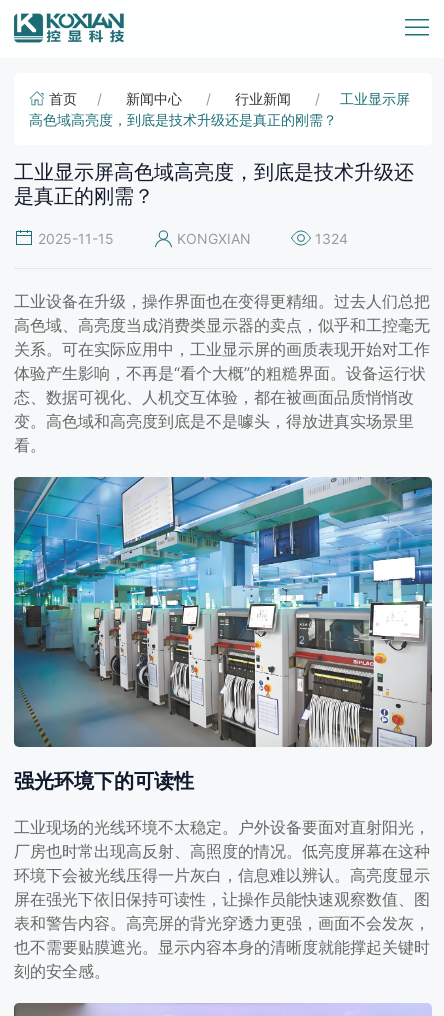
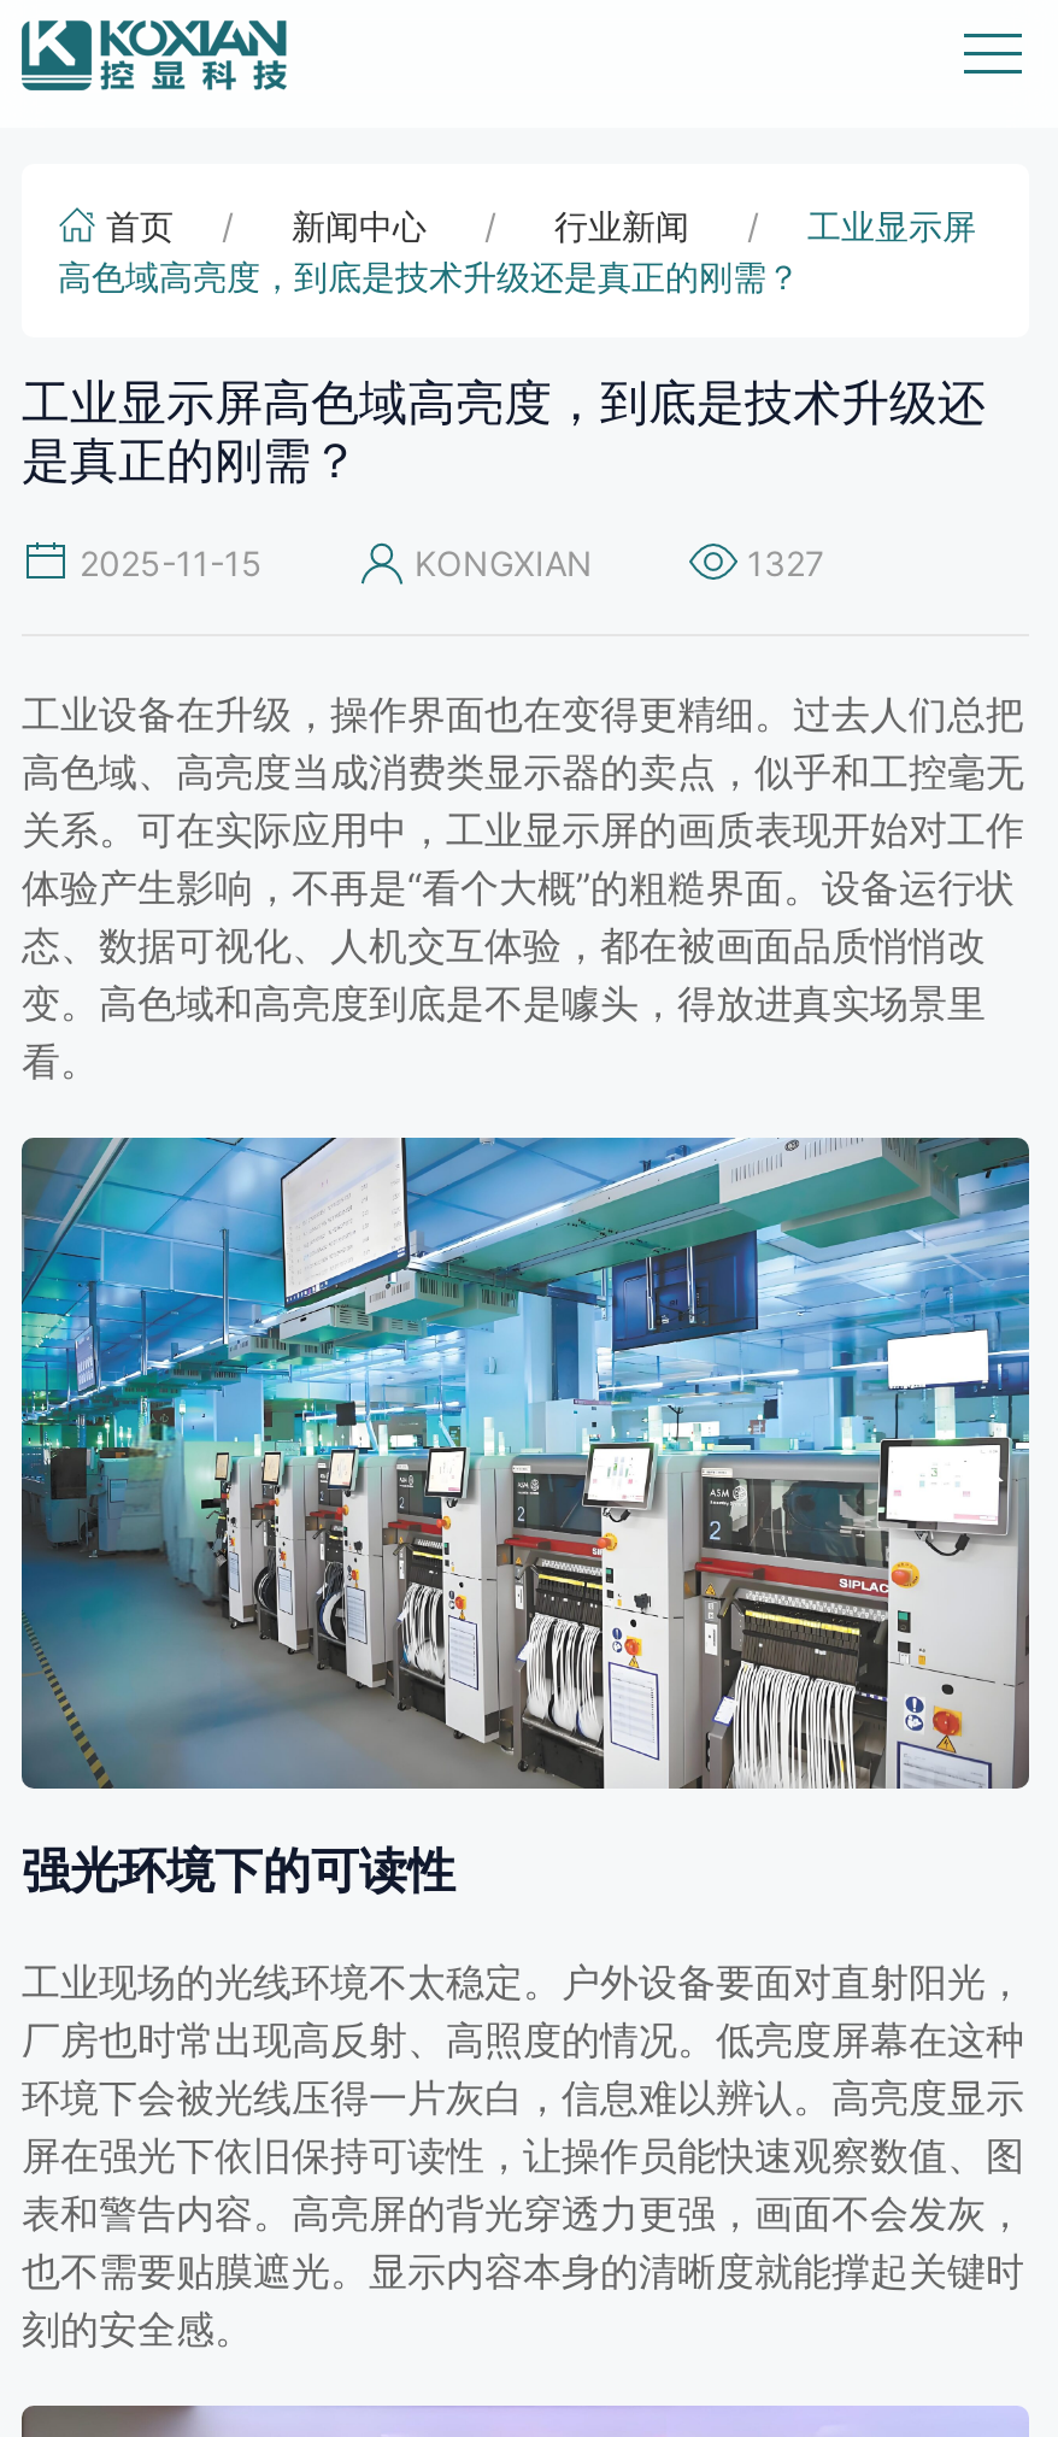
- 1324
+ 1327
